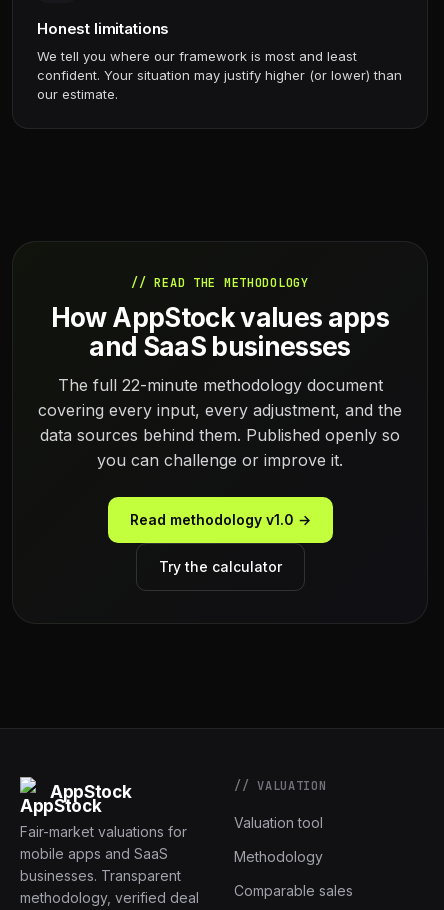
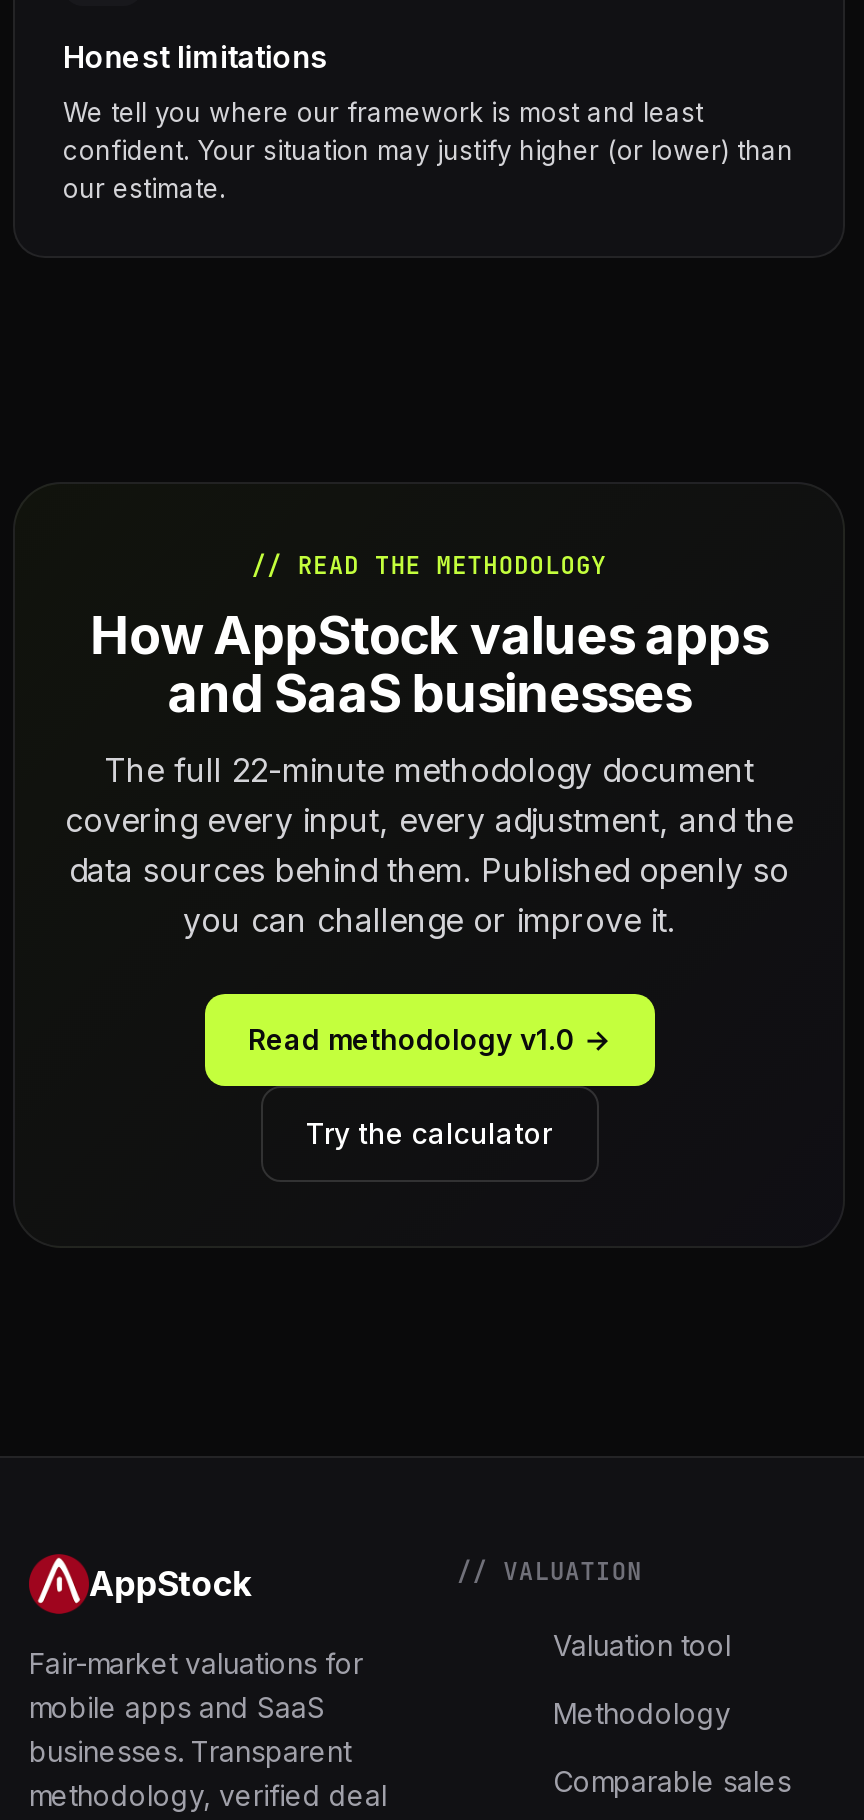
- [image]
+ [image]
